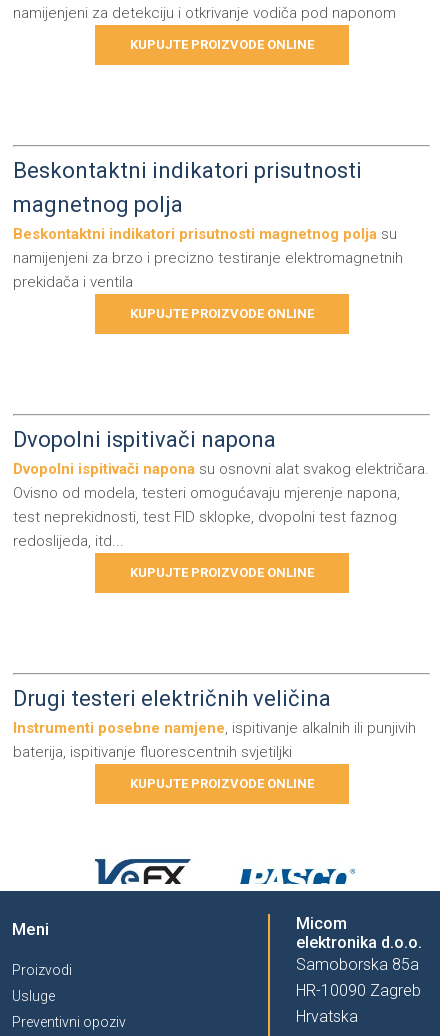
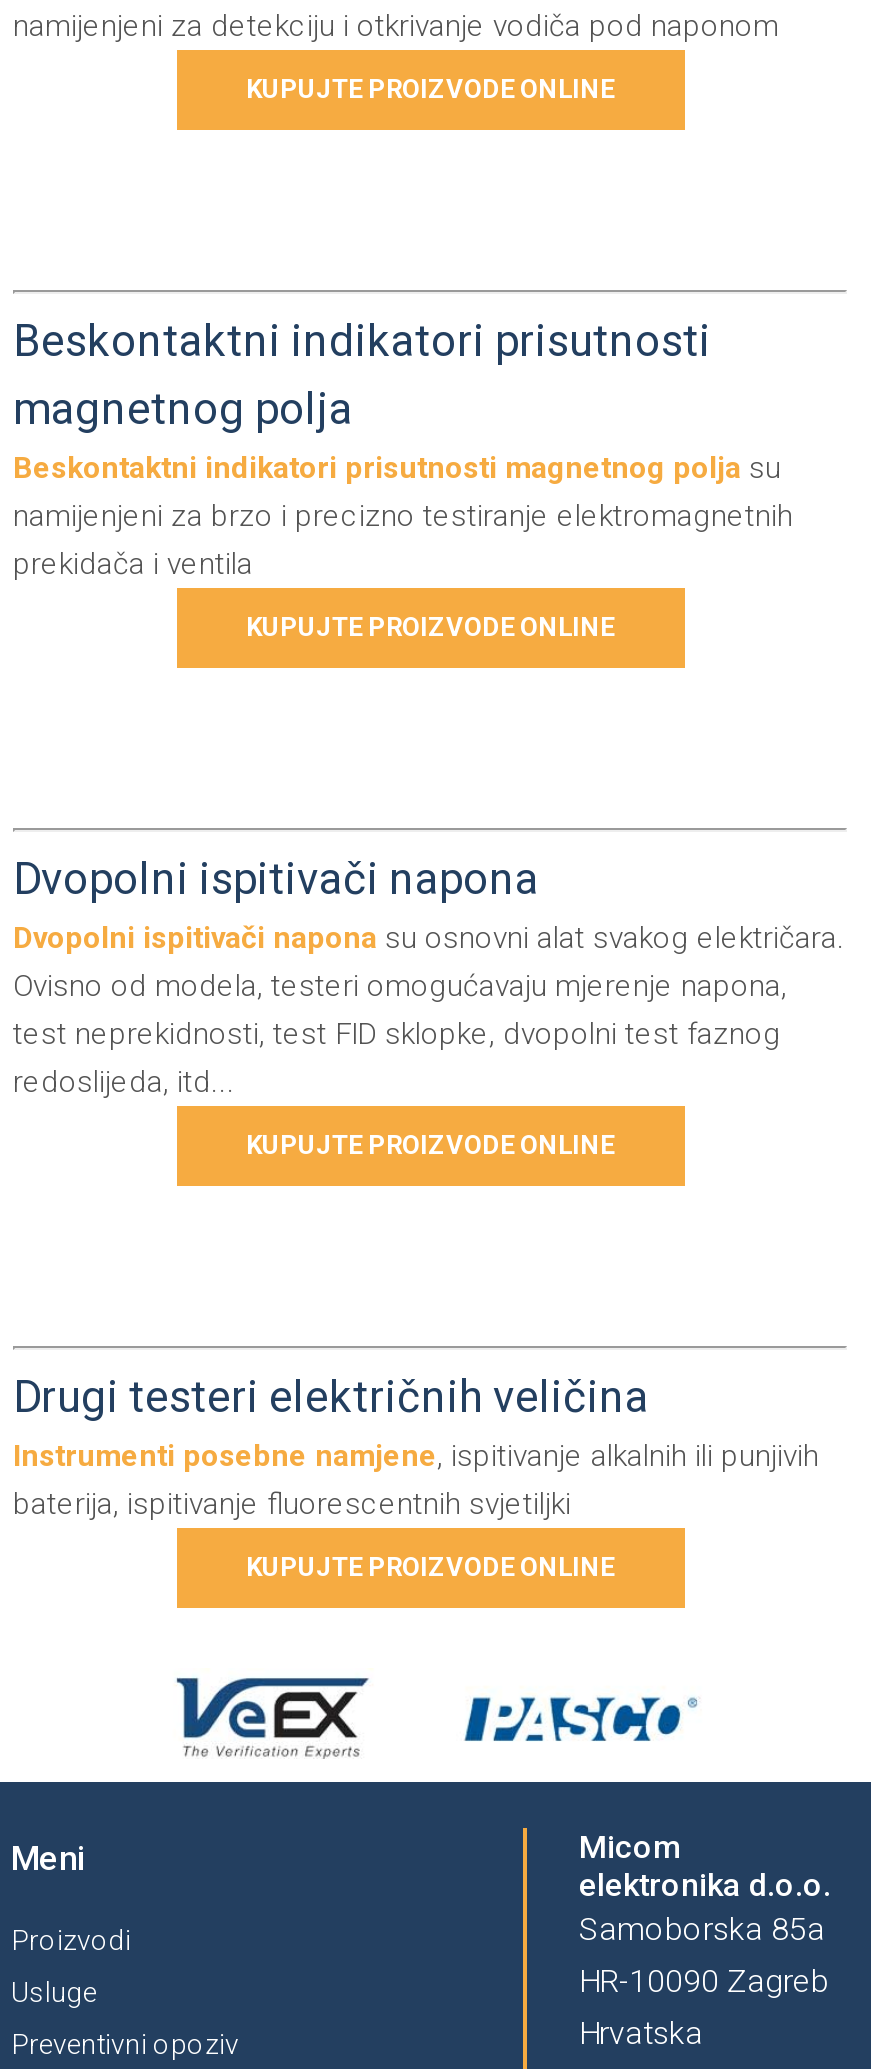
- [image]
+ [image]

- [image]
+ [image]
